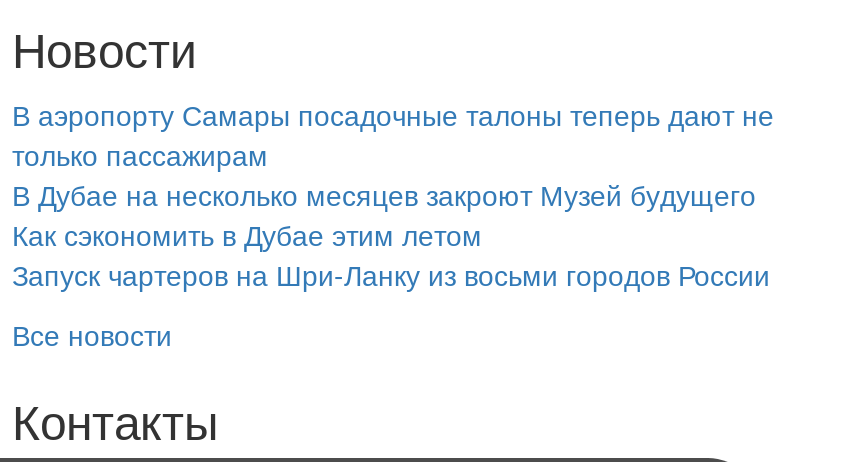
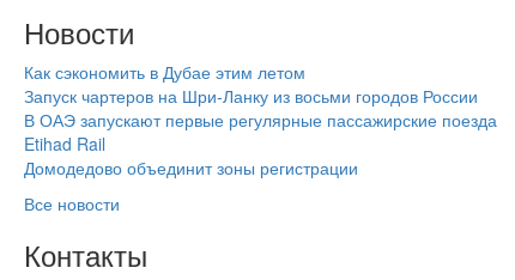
- В аэропорту Самары посадочные талоны теперь дают не
- только пассажирам
- В Дубае на несколько месяцев закроют Музей будущего

moved up: Как сэкономить в Дубае этим летом | Запуск чартеров на Шри-Ланку из восьми городов России

+ В ОАЭ запускают первые регулярные пассажирские поезда
+ Etihad Rail
+ Домодедово объединит зоны регистрации
